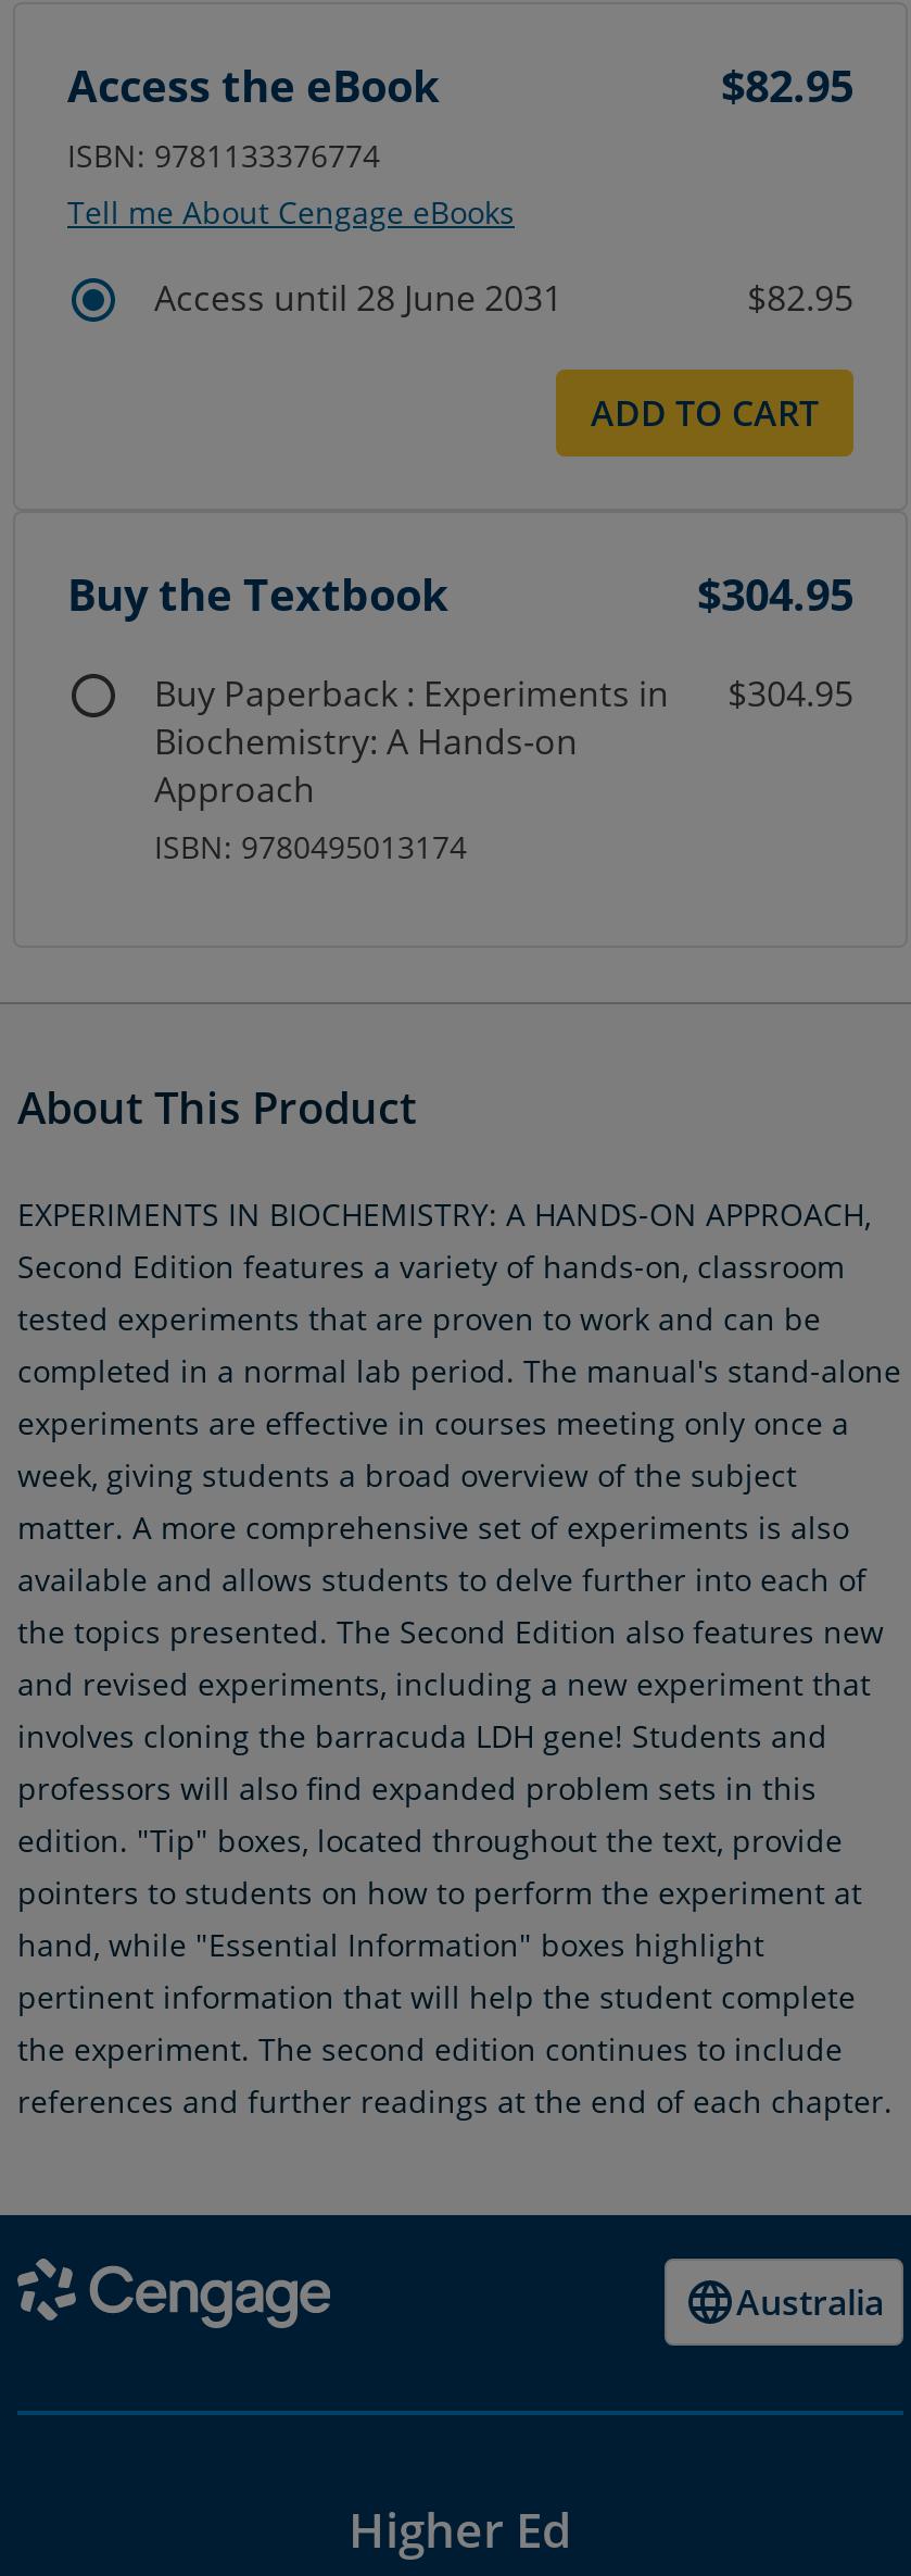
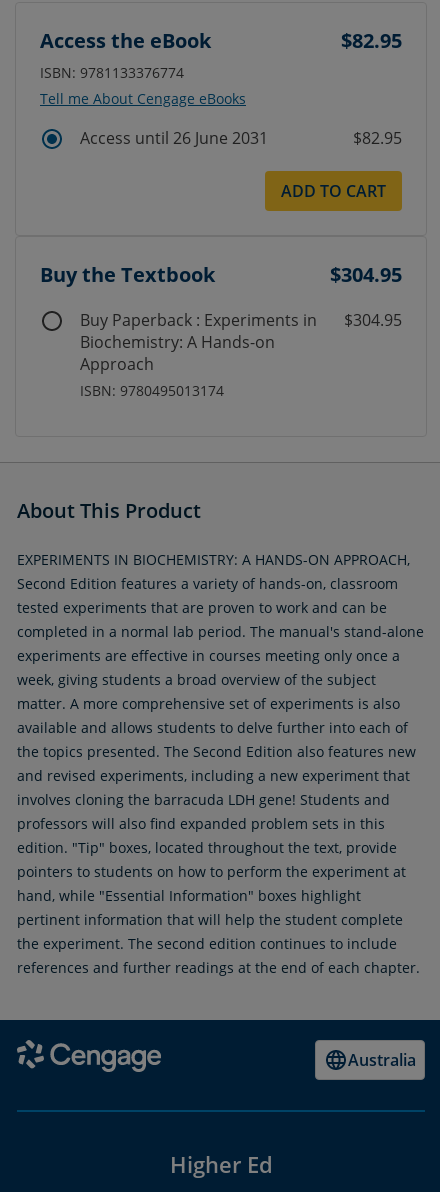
- Access until 28 June 2031
+ Access until 26 June 2031
